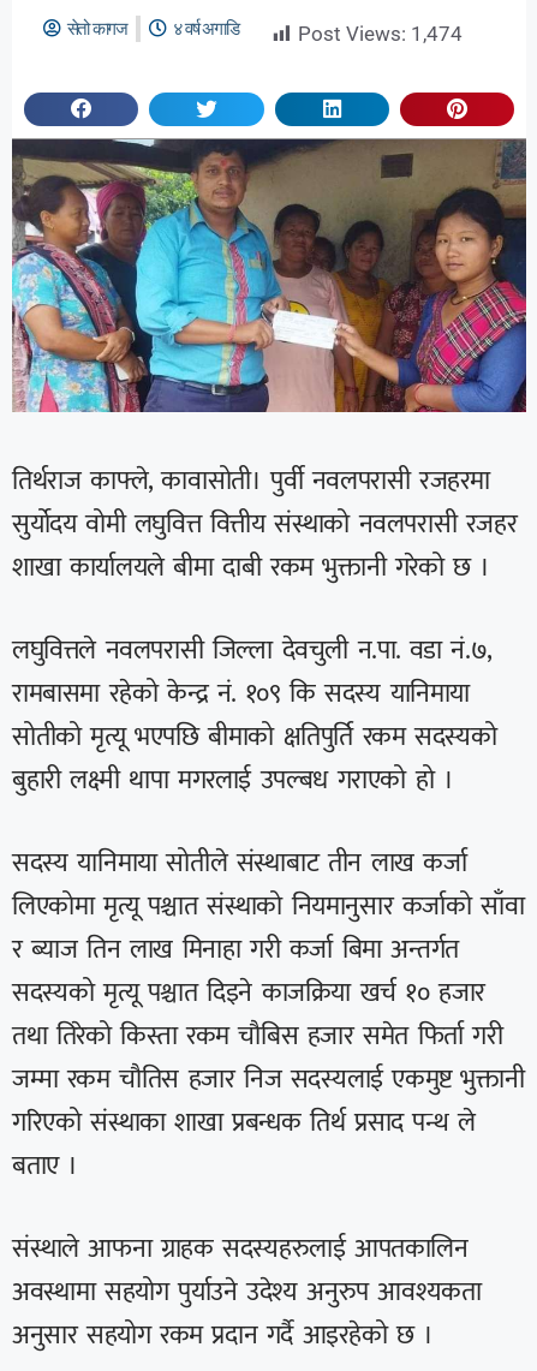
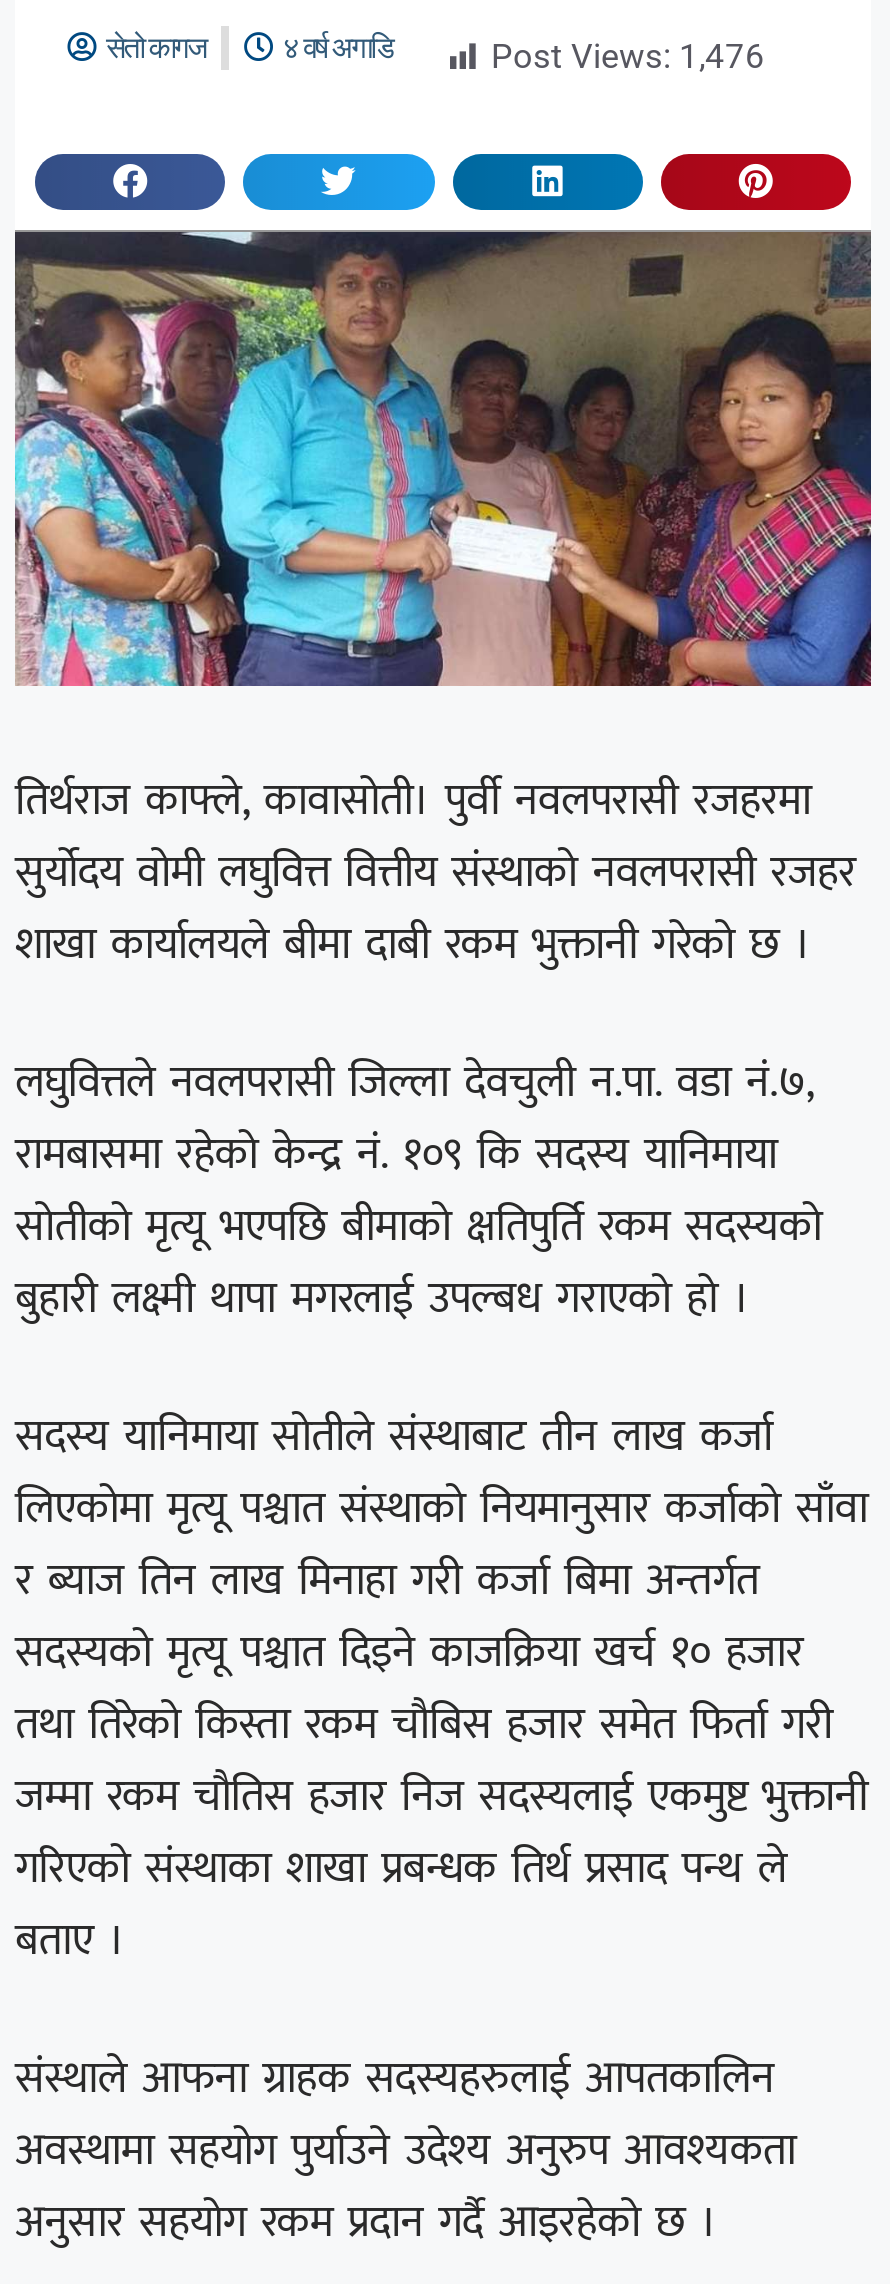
- Post Views: 1,474
+ Post Views: 1,476
